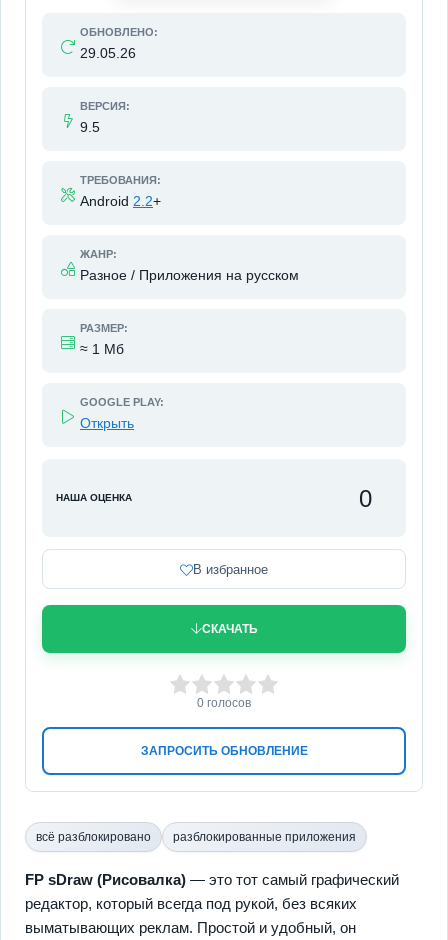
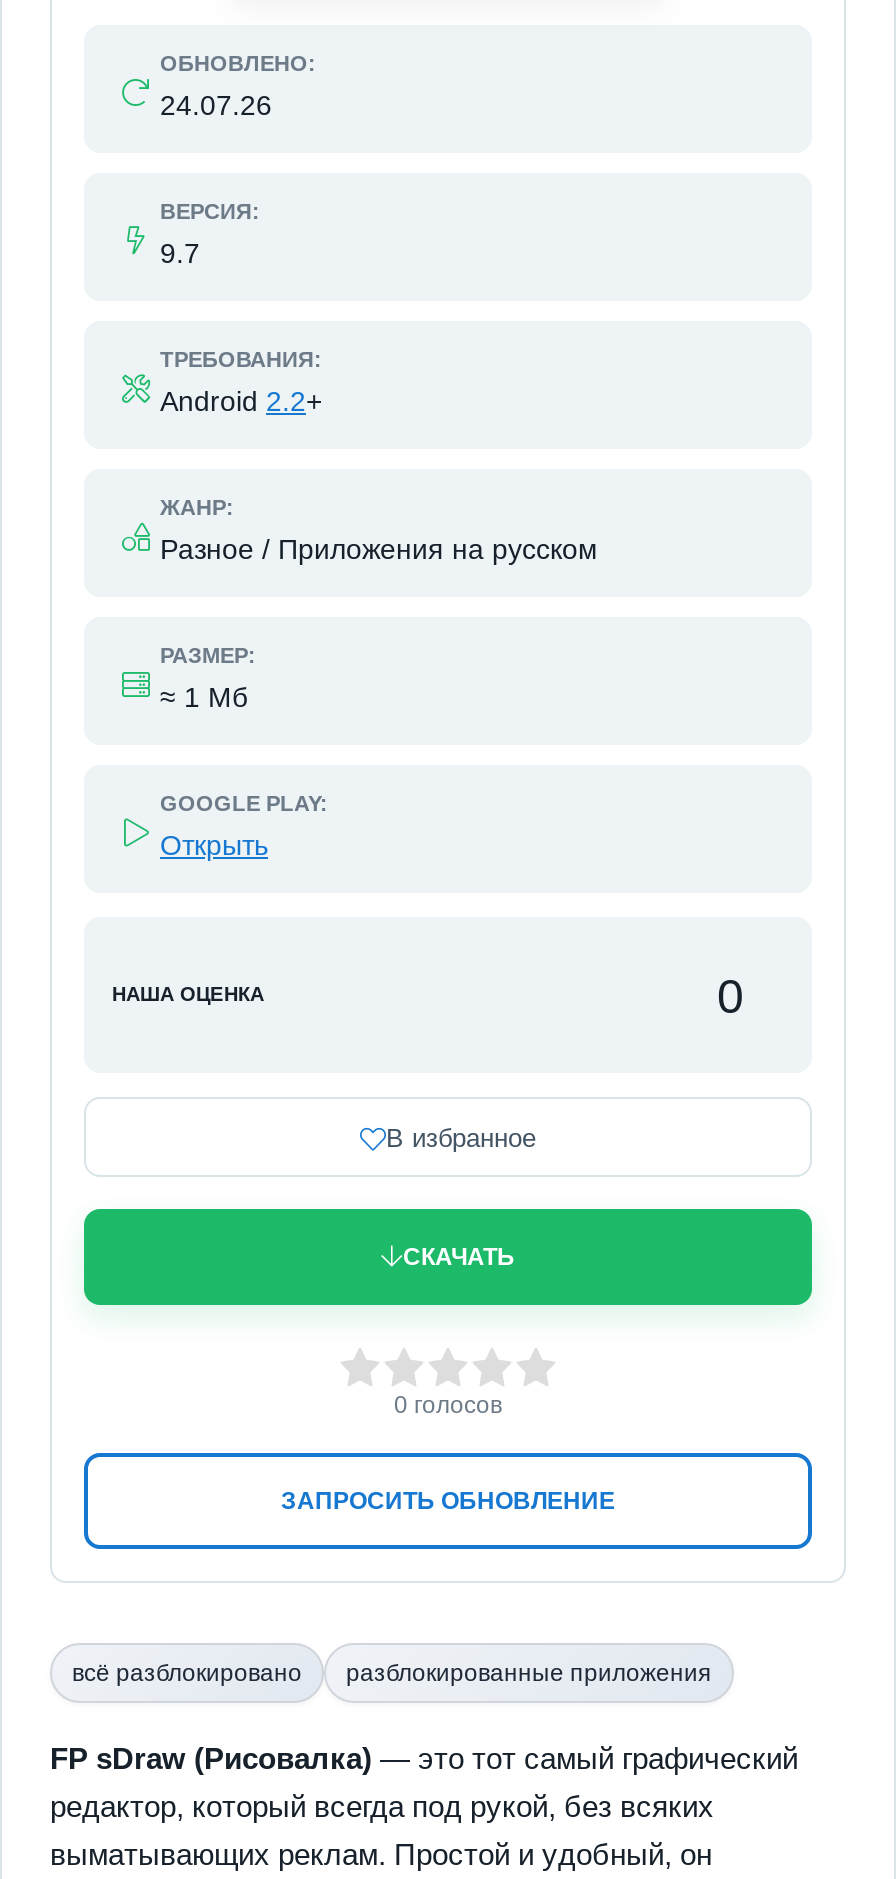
- 29.05.26
+ 24.07.26

- 9.5
+ 9.7
